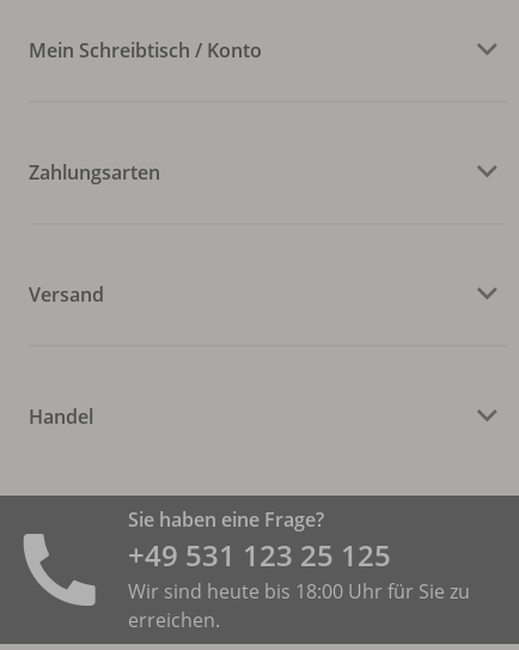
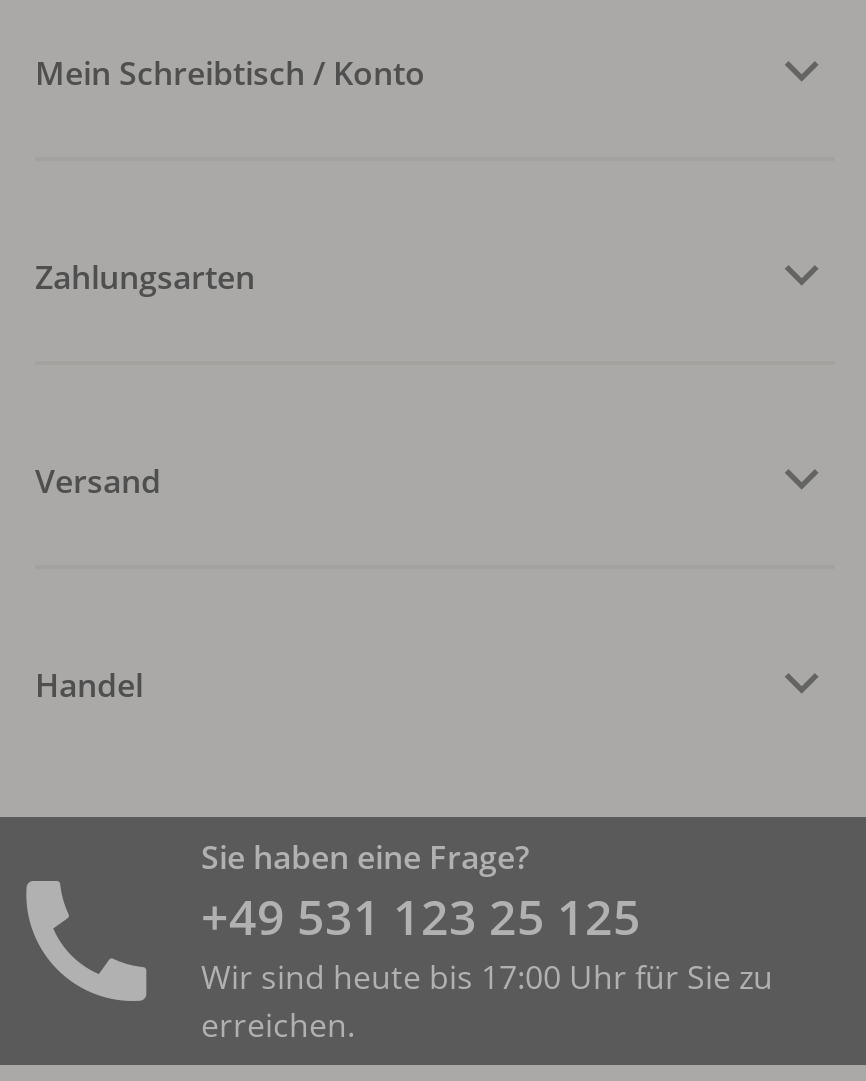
- Wir sind heute bis 18:00 Uhr für Sie zu
+ Wir sind heute bis 17:00 Uhr für Sie zu
